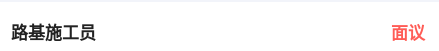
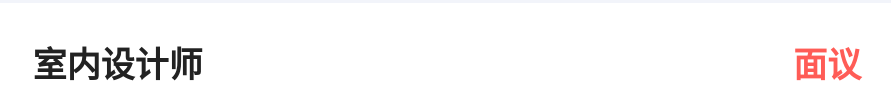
- 路基施工员
+ 室内设计师
